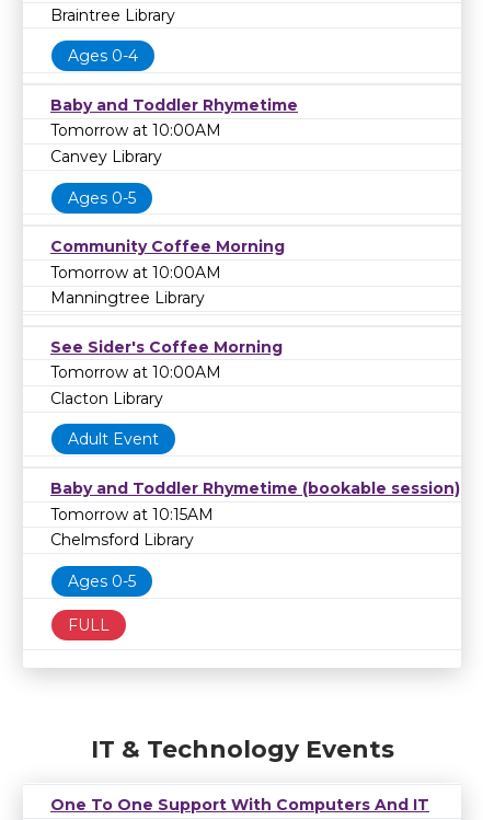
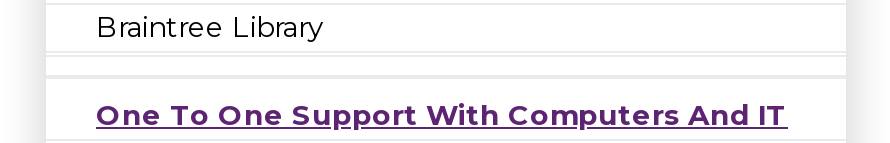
- Ages 0-4
- Baby and Toddler Rhymetime
- Tomorrow at 10:00AM
- Canvey Library
- Ages 0-5
- Community Coffee Morning
- Tomorrow at 10:00AM
- Manningtree Library
- See Sider's Coffee Morning
- Tomorrow at 10:00AM
- Clacton Library
- Adult Event
- Baby and Toddler Rhymetime (bookable session)
- Tomorrow at 10:15AM
- Chelmsford Library
- Ages 0-5
- FULL

- IT & Technology Events
